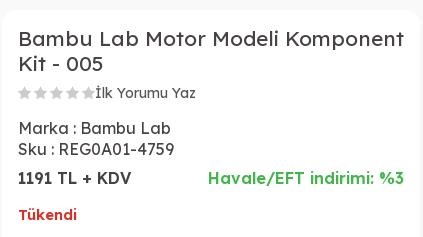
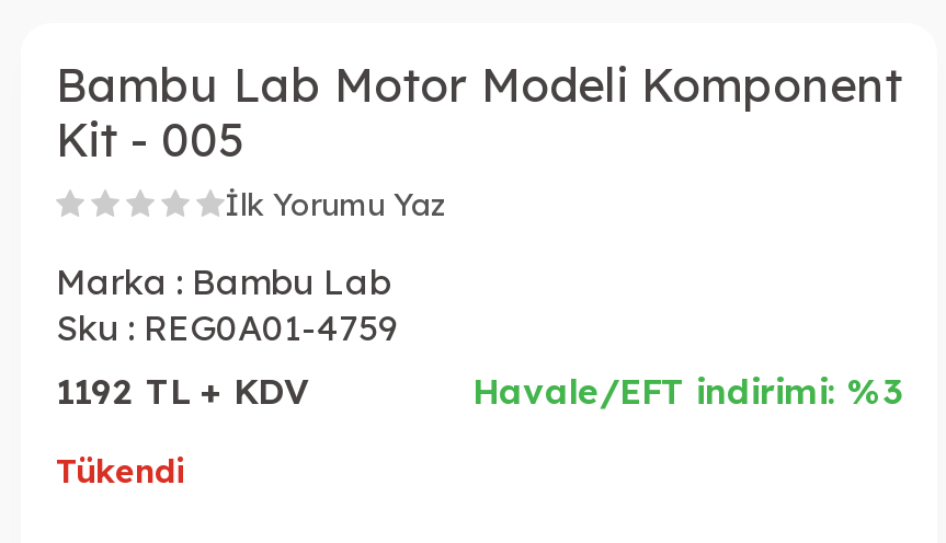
- 1191 TL + KDV
+ 1192 TL + KDV
